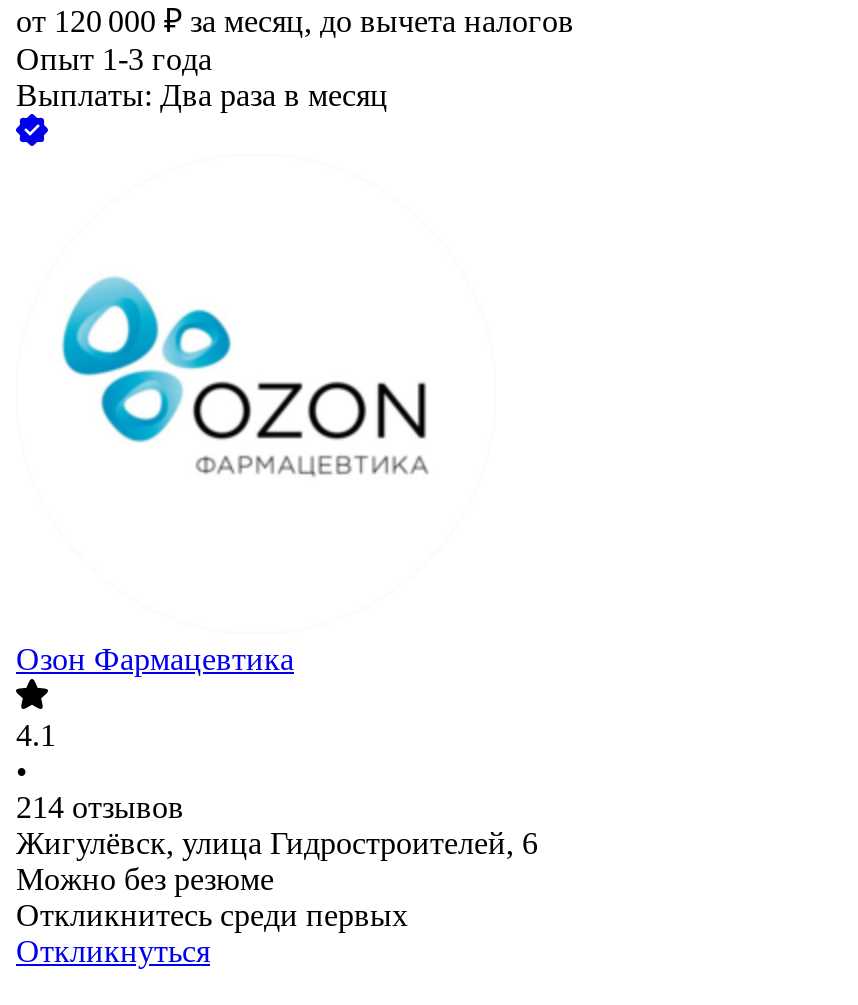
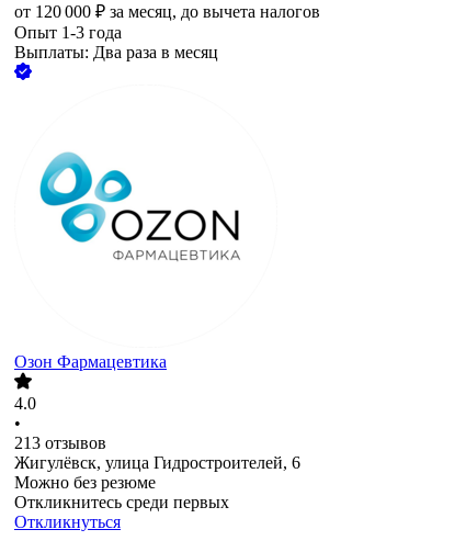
- 4.1
+ 4.0

- 214 отзывов
+ 213 отзывов
